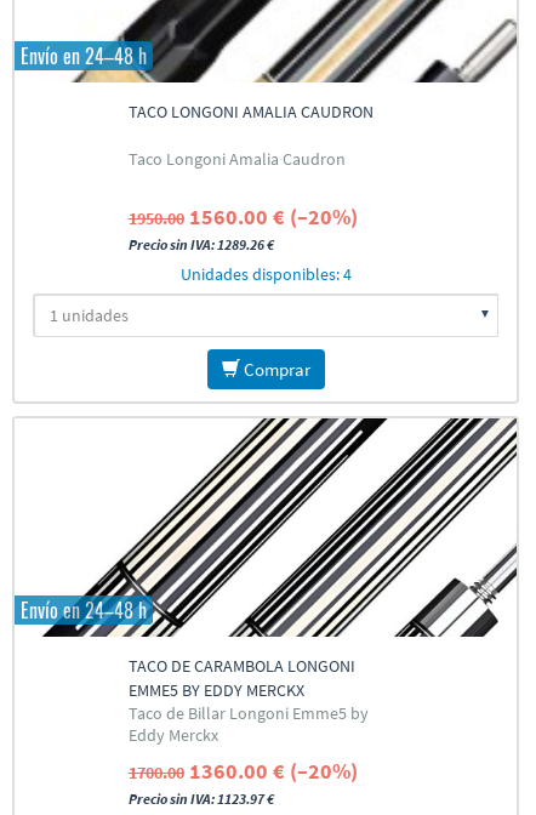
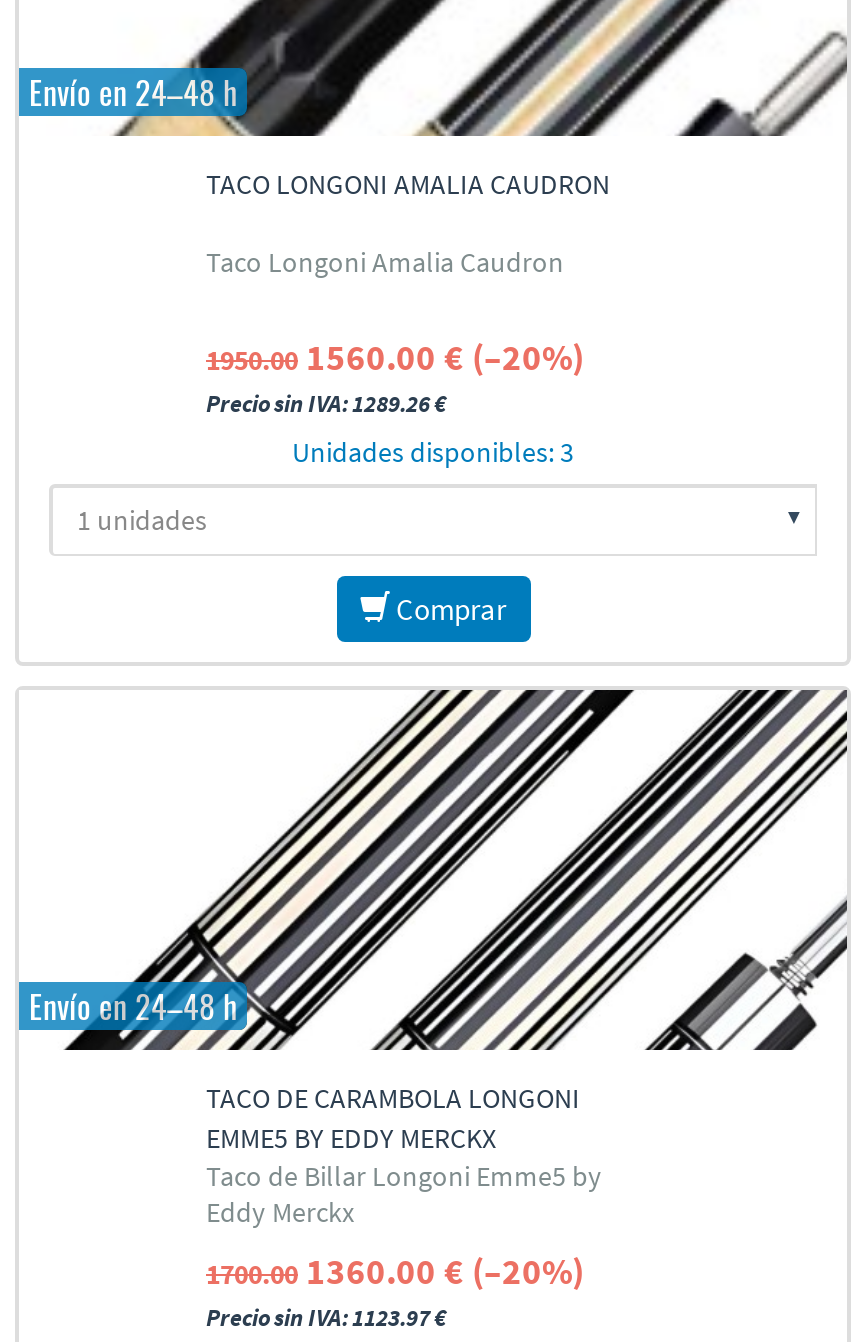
- Unidades disponibles: 4
+ Unidades disponibles: 3
